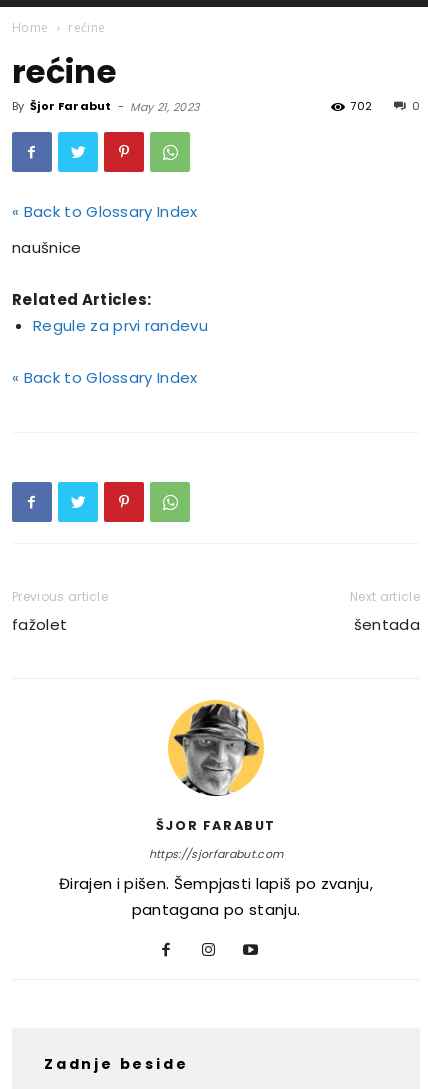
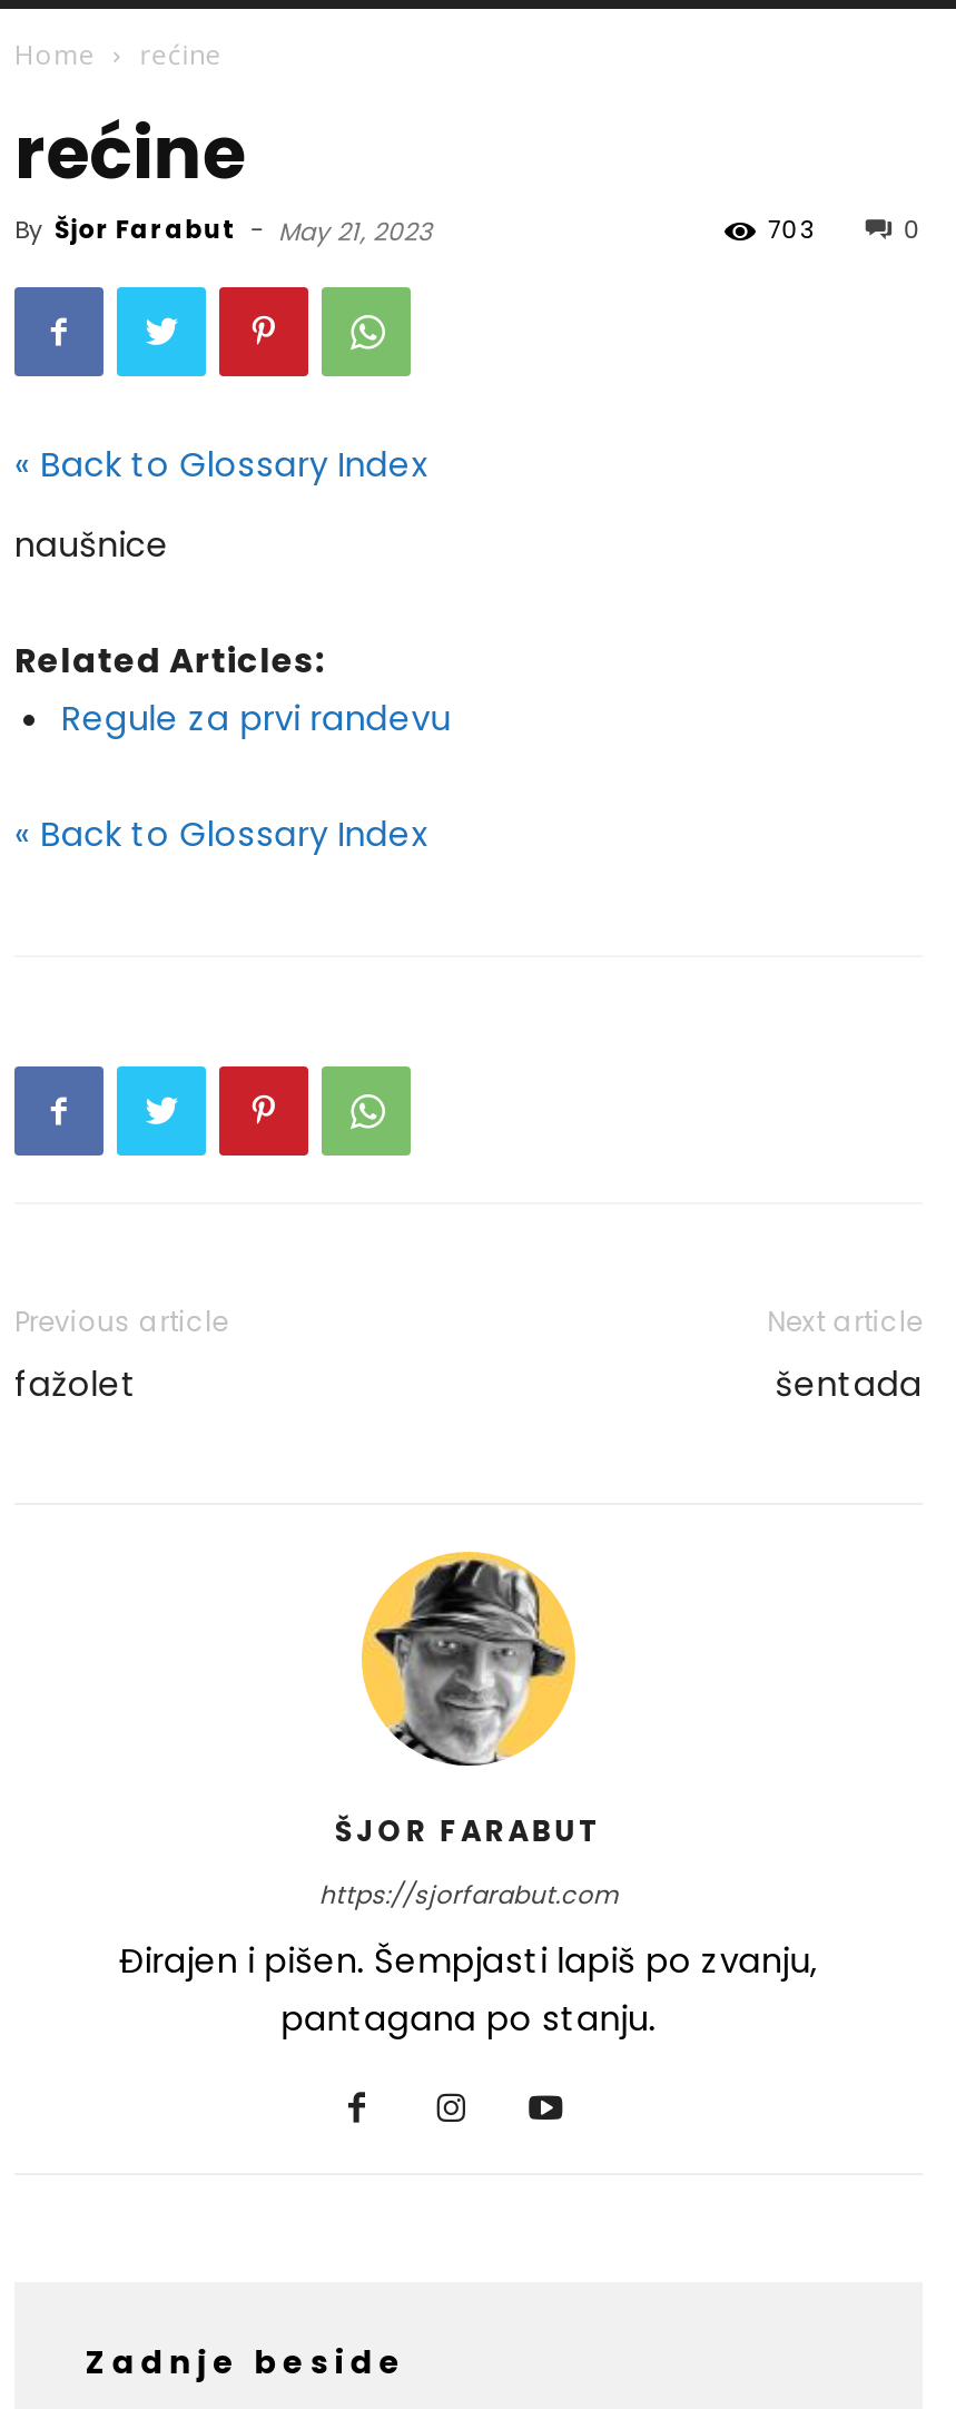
- 702
+ 703
